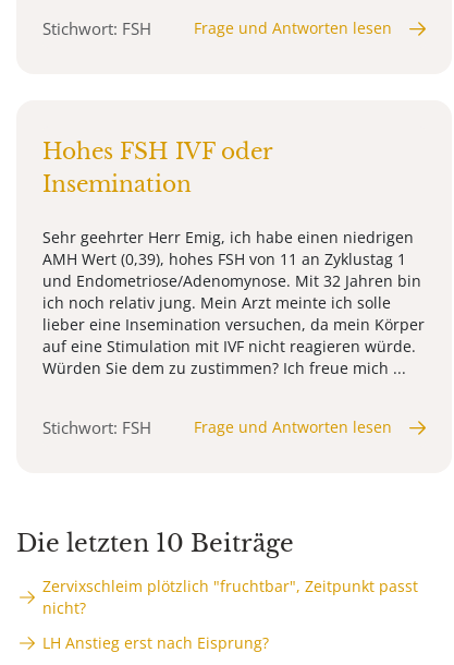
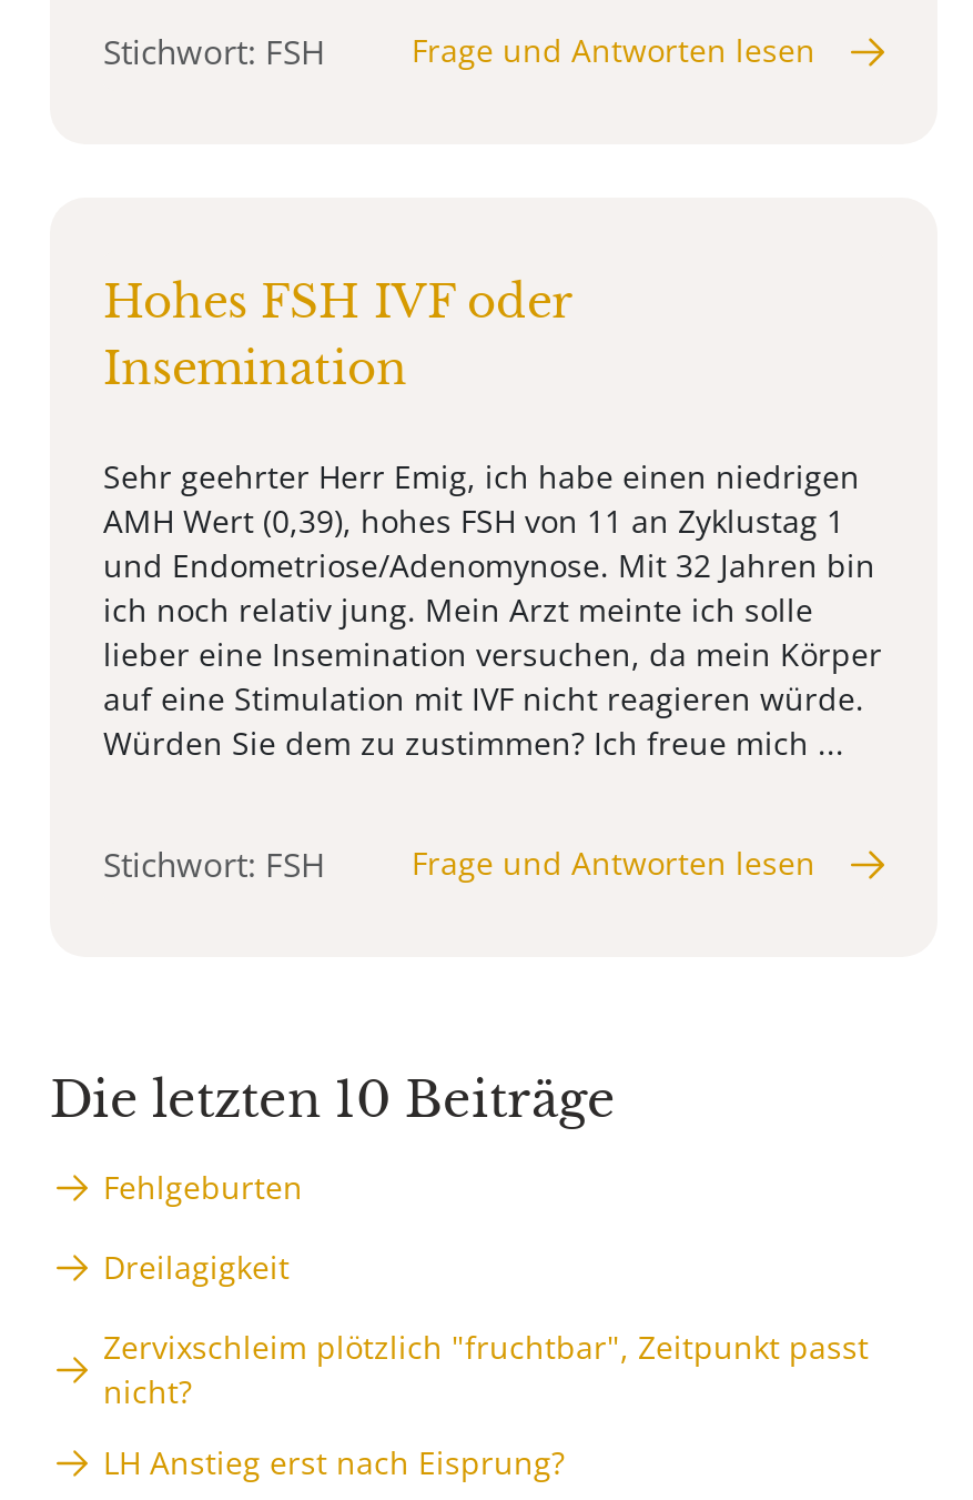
+ Fehlgeburten
+ Dreilagigkeit
